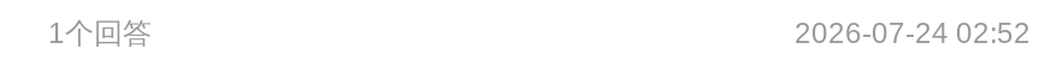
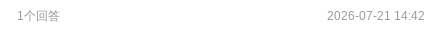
- 2026-07-24 02:52
+ 2026-07-21 14:42
